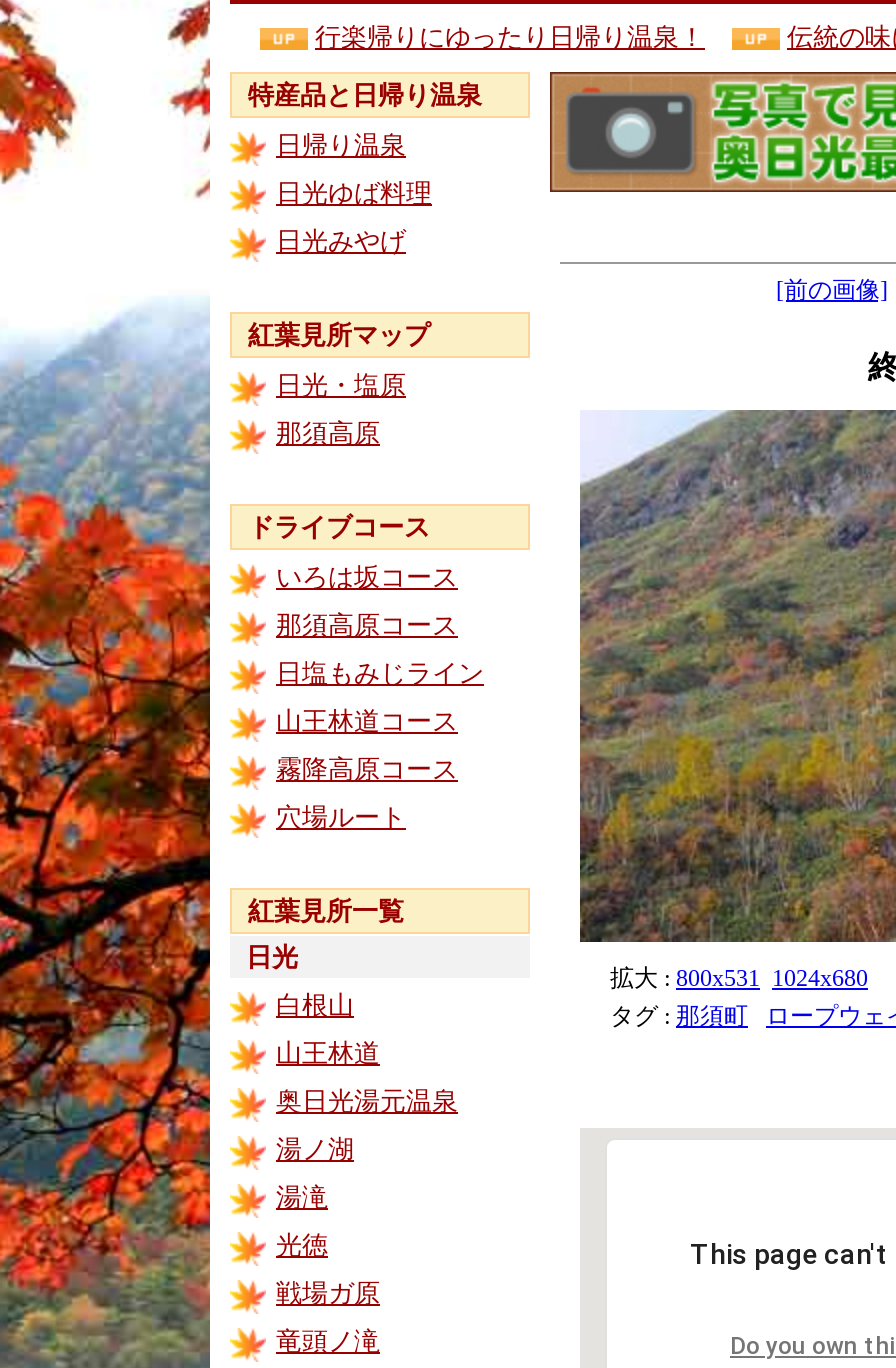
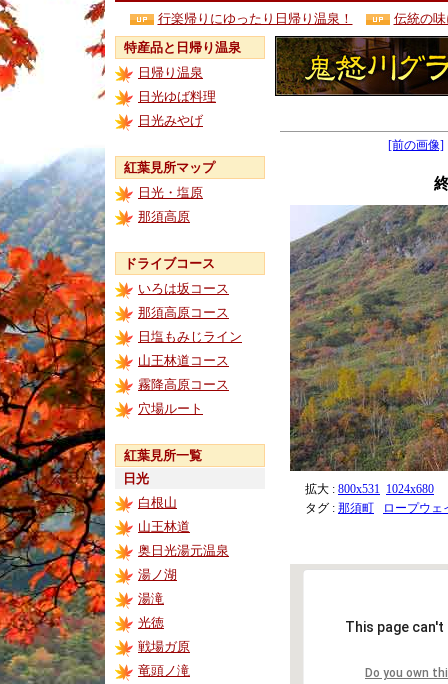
- [image]
+ [image]
